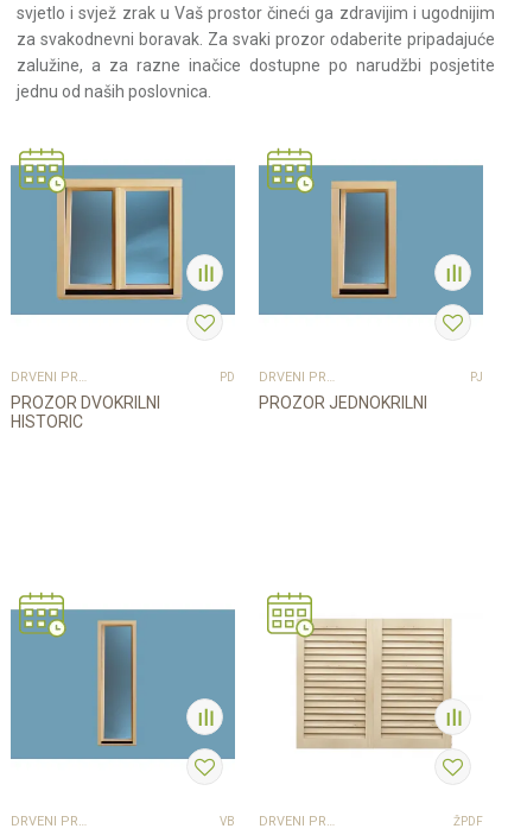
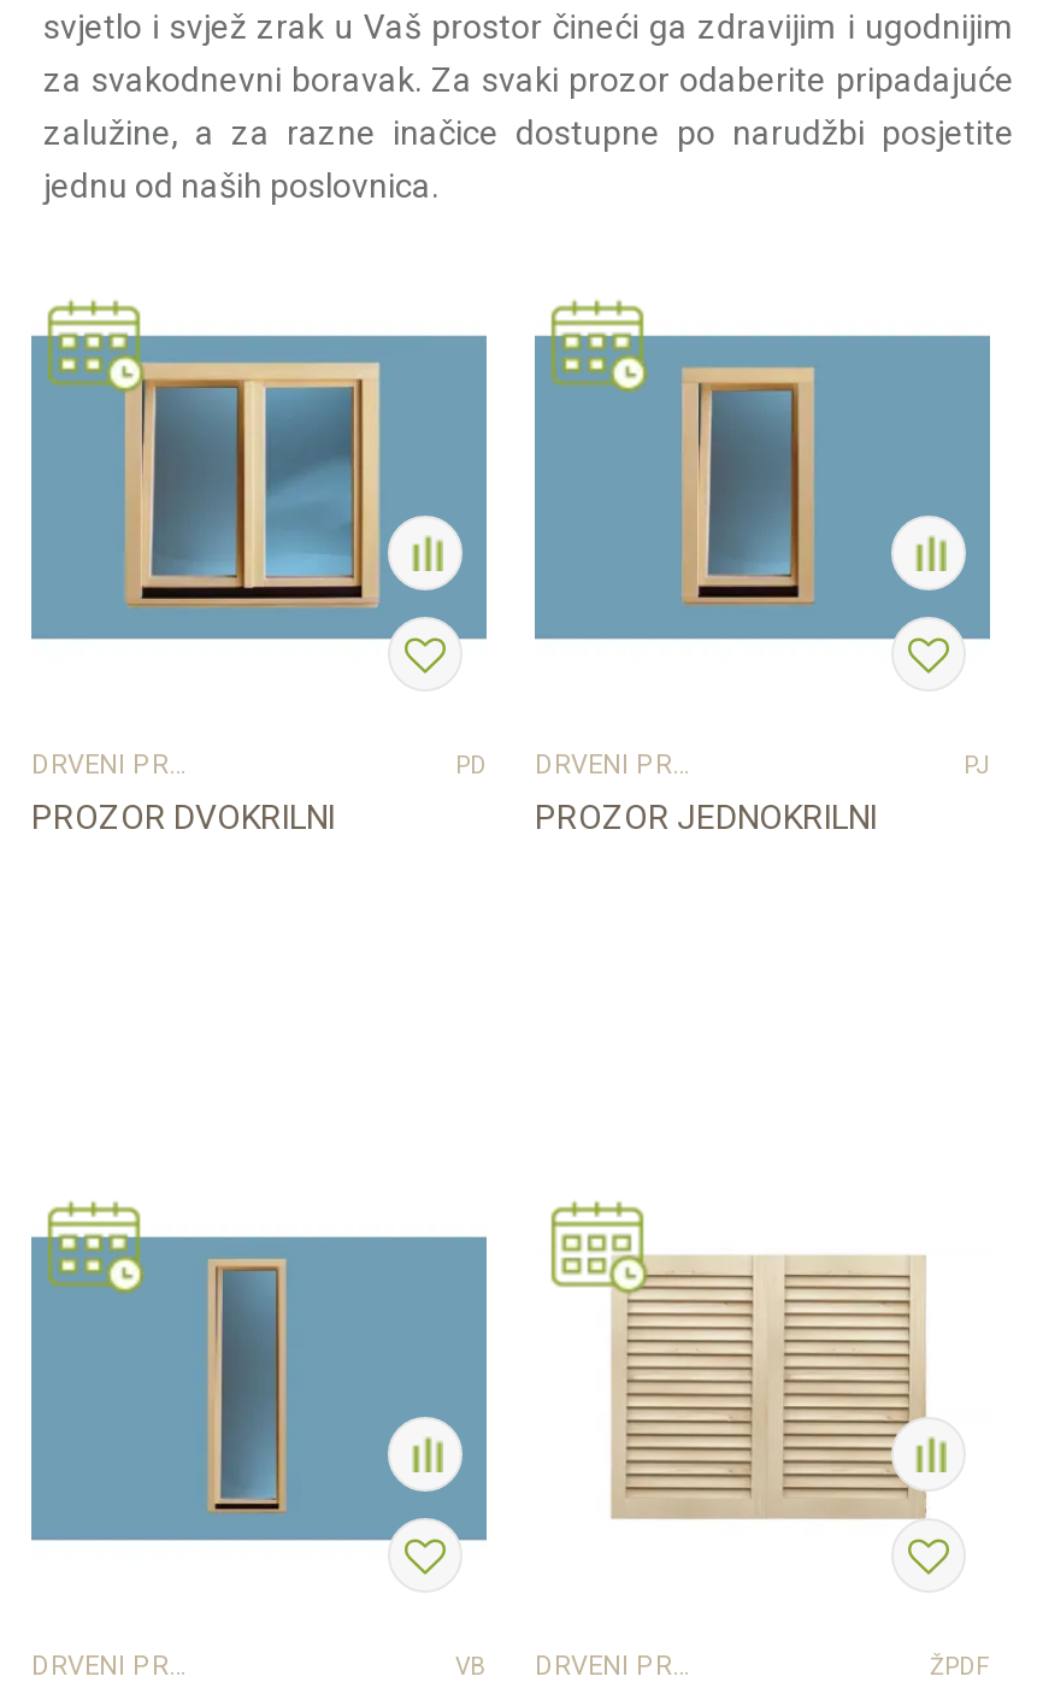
- HISTORIC
